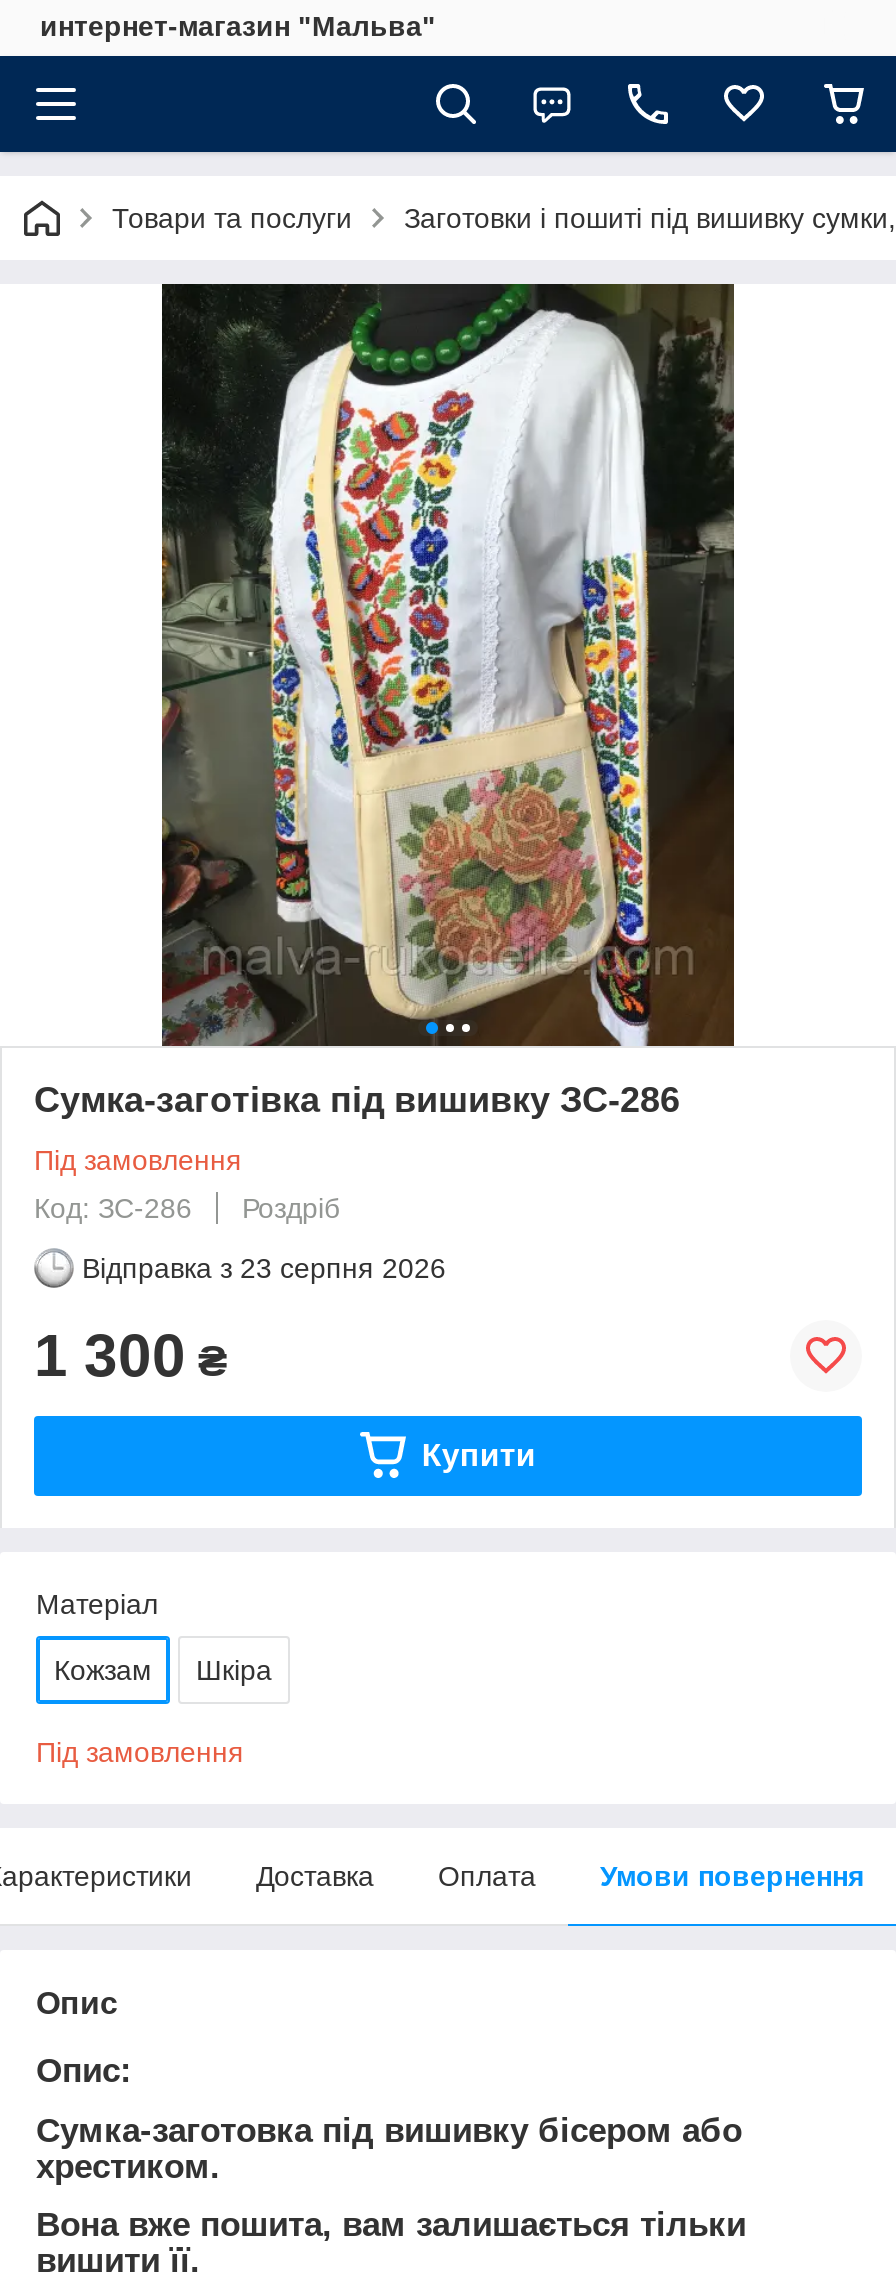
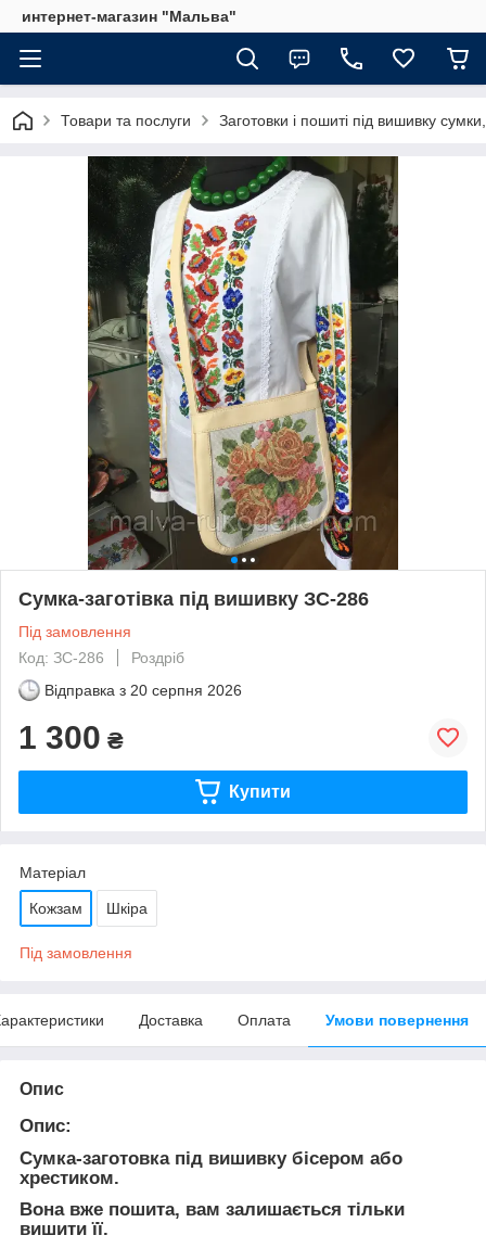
- Відправка з 23 серпня 2026
+ Відправка з 20 серпня 2026
